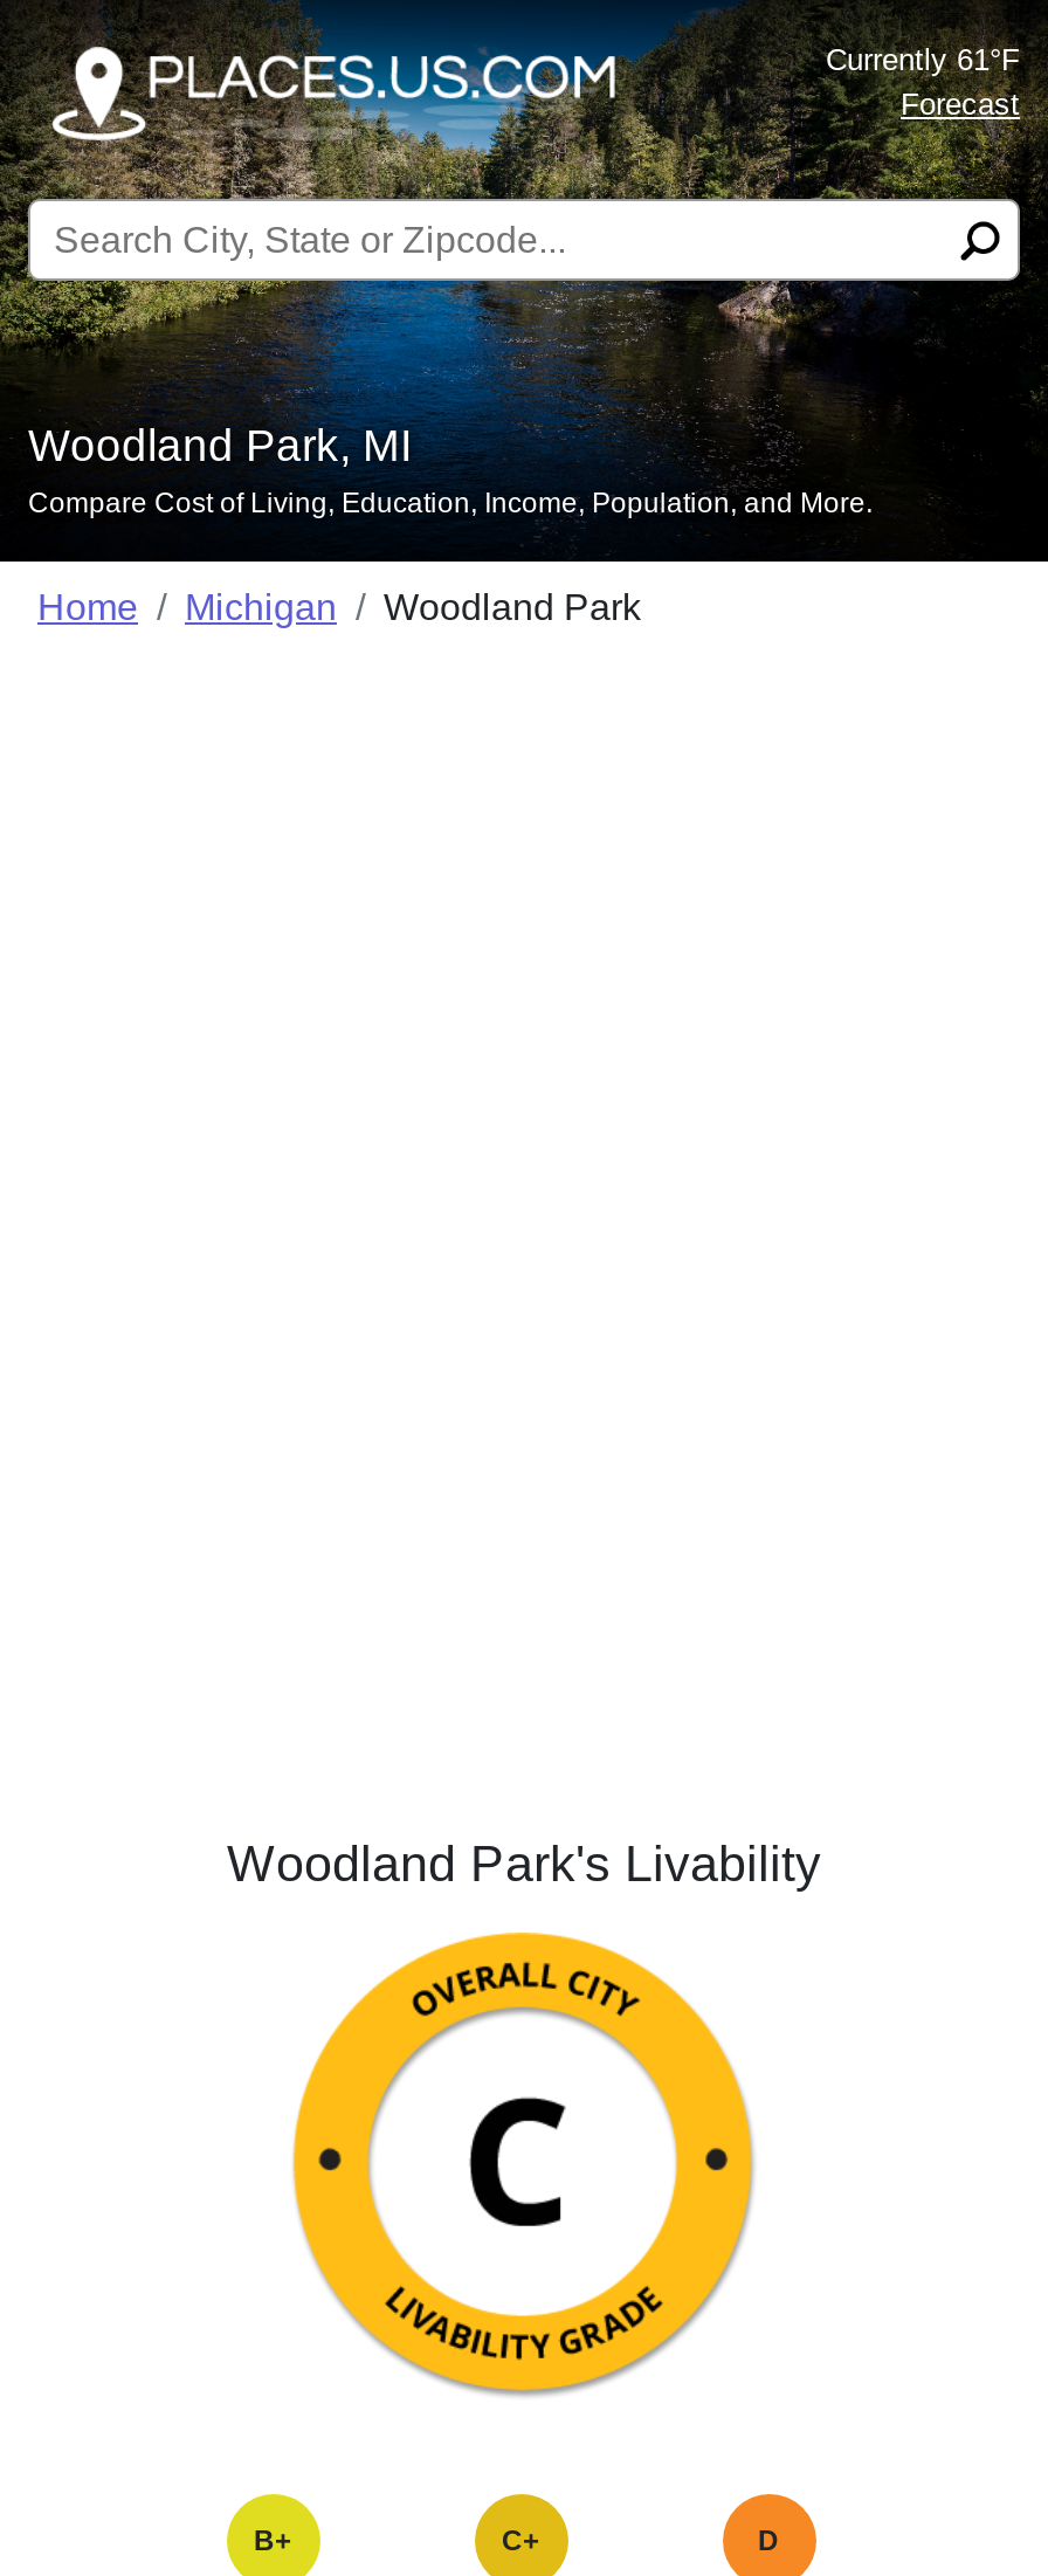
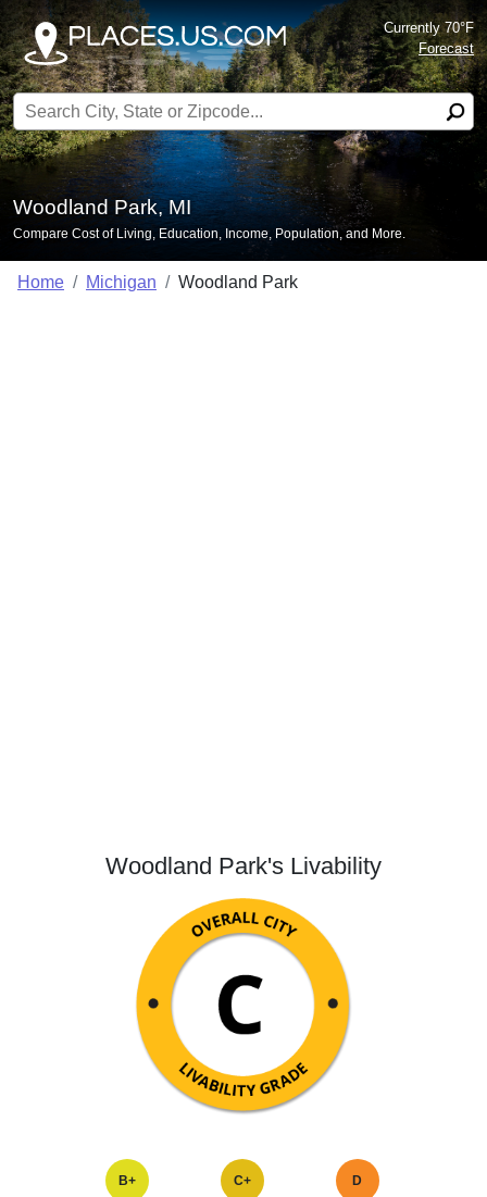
- Currently 61°F
+ Currently 70°F
